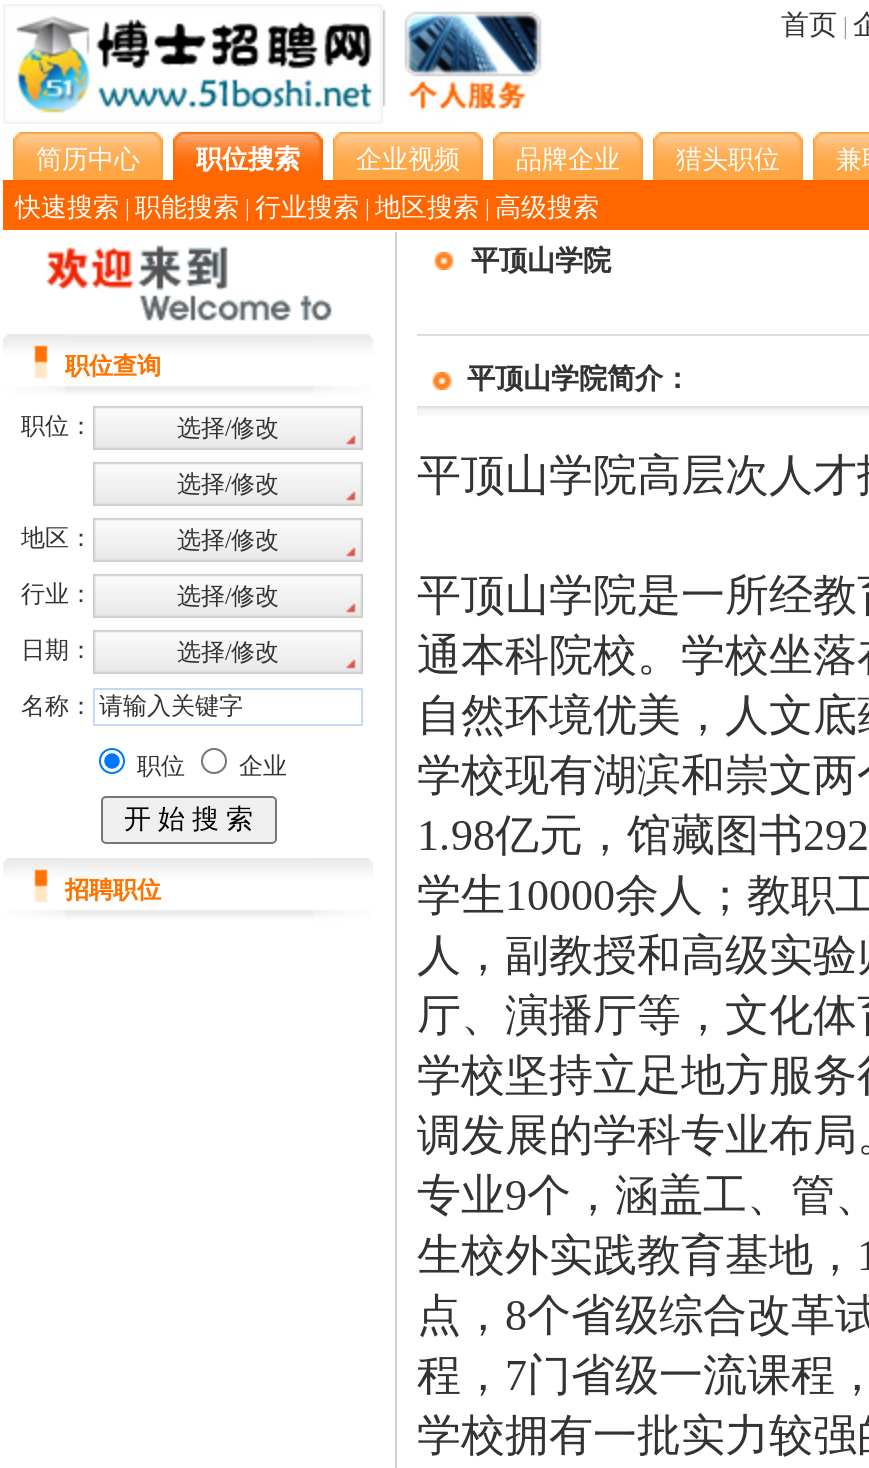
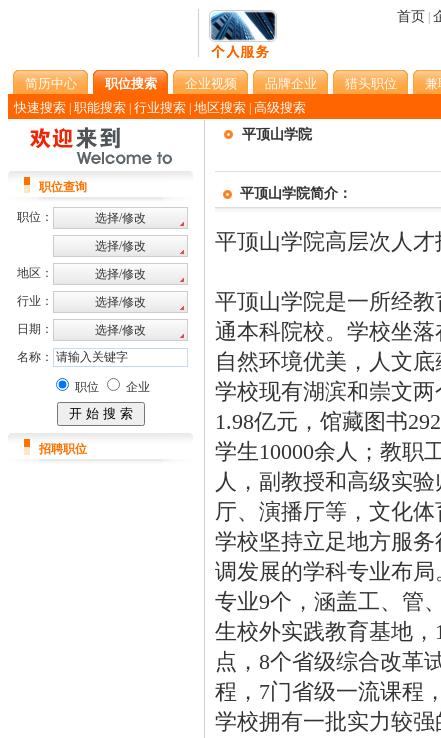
- [image]
